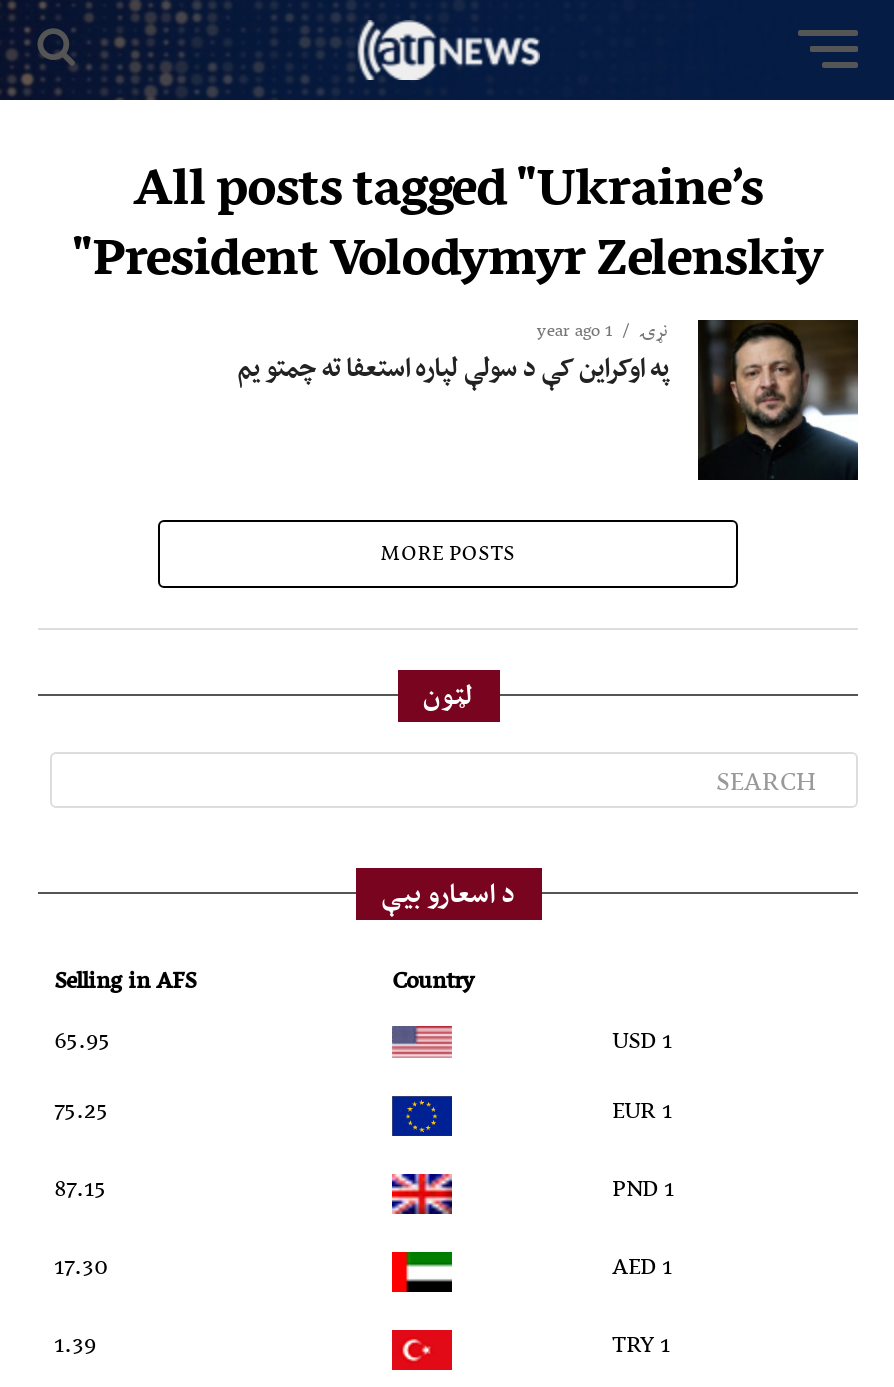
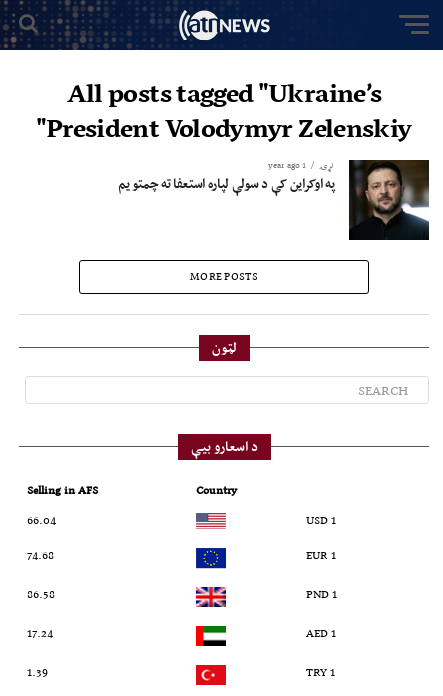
- 65.95
+ 66.04

- 75.25
+ 74.68

- 87.15
+ 86.58

- 17.30
+ 17.24
